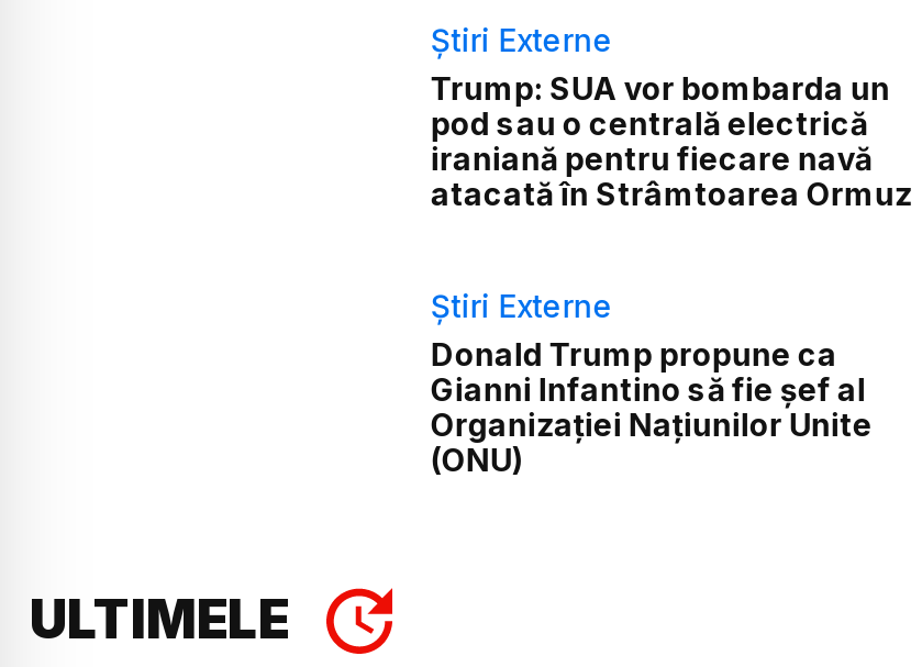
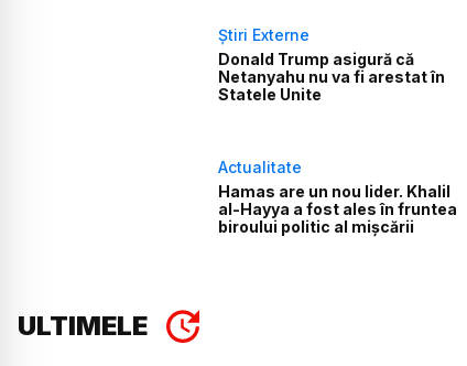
- Trump: SUA vor bombarda un
- pod sau o centrală electrică
- iraniană pentru fiecare navă
- atacată în Strâmtoarea Ormuz
+ Donald Trump asigură că
+ Netanyahu nu va fi arestat în
+ Statele Unite

- Știri Externe
- Donald Trump propune ca
- Gianni Infantino să fie șef al
- Organizației Națiunilor Unite
- (ONU)
+ Actualitate
+ Hamas are un nou lider. Khalil
+ al-Hayya a fost ales în fruntea
+ biroului politic al mișcării
